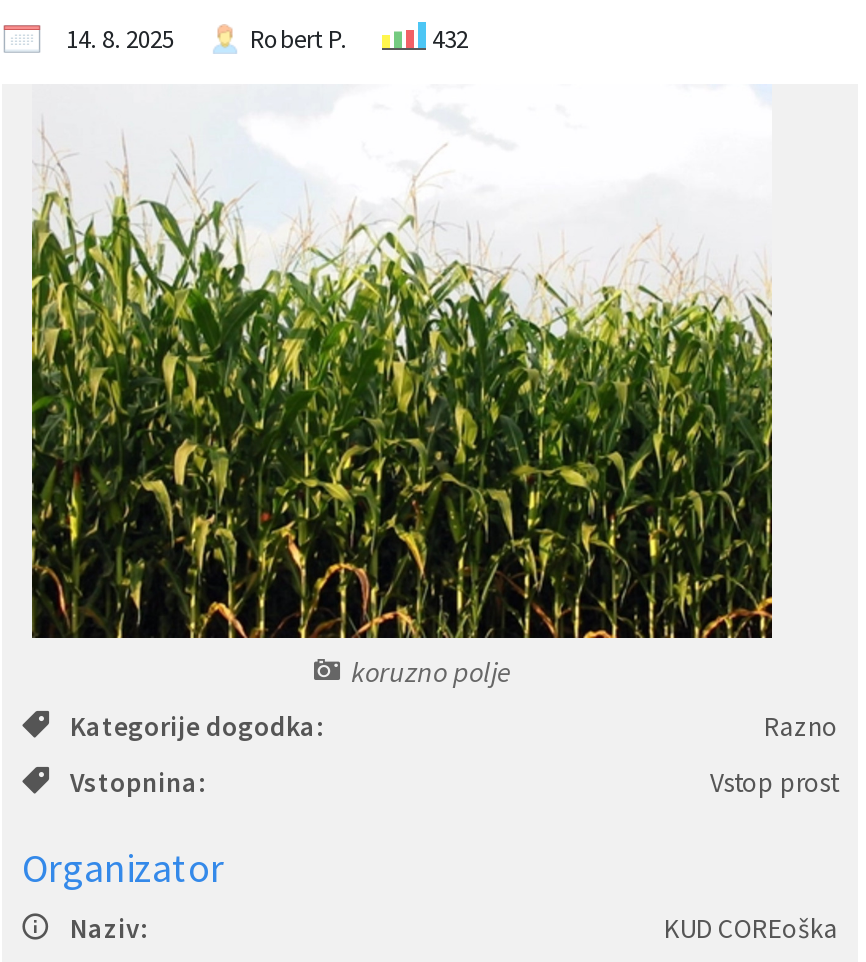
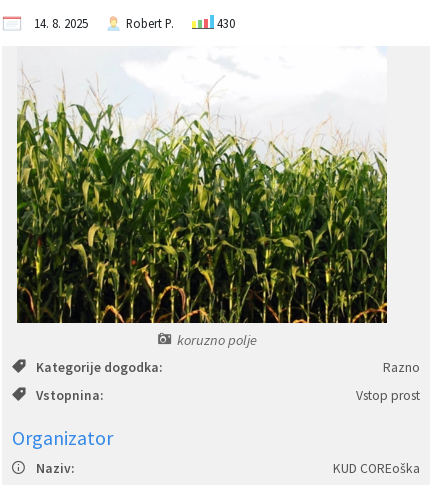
- 432
+ 430
